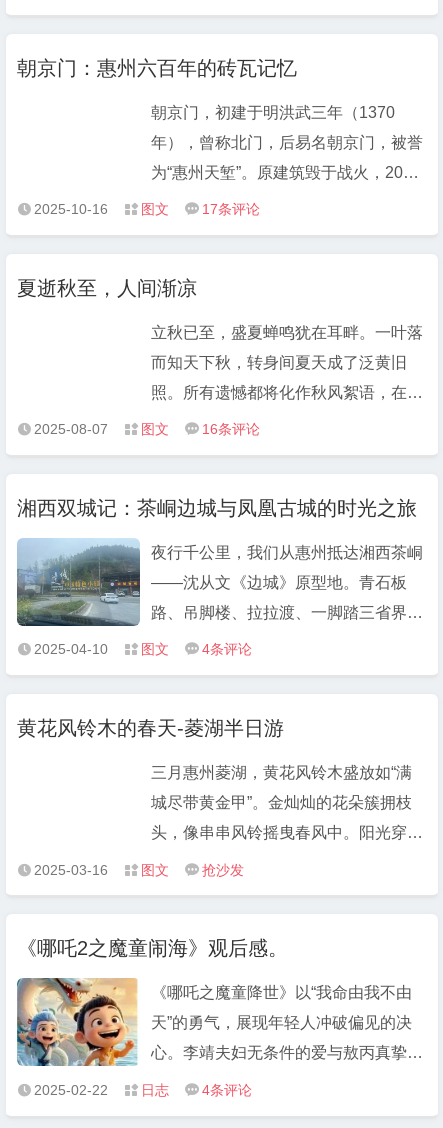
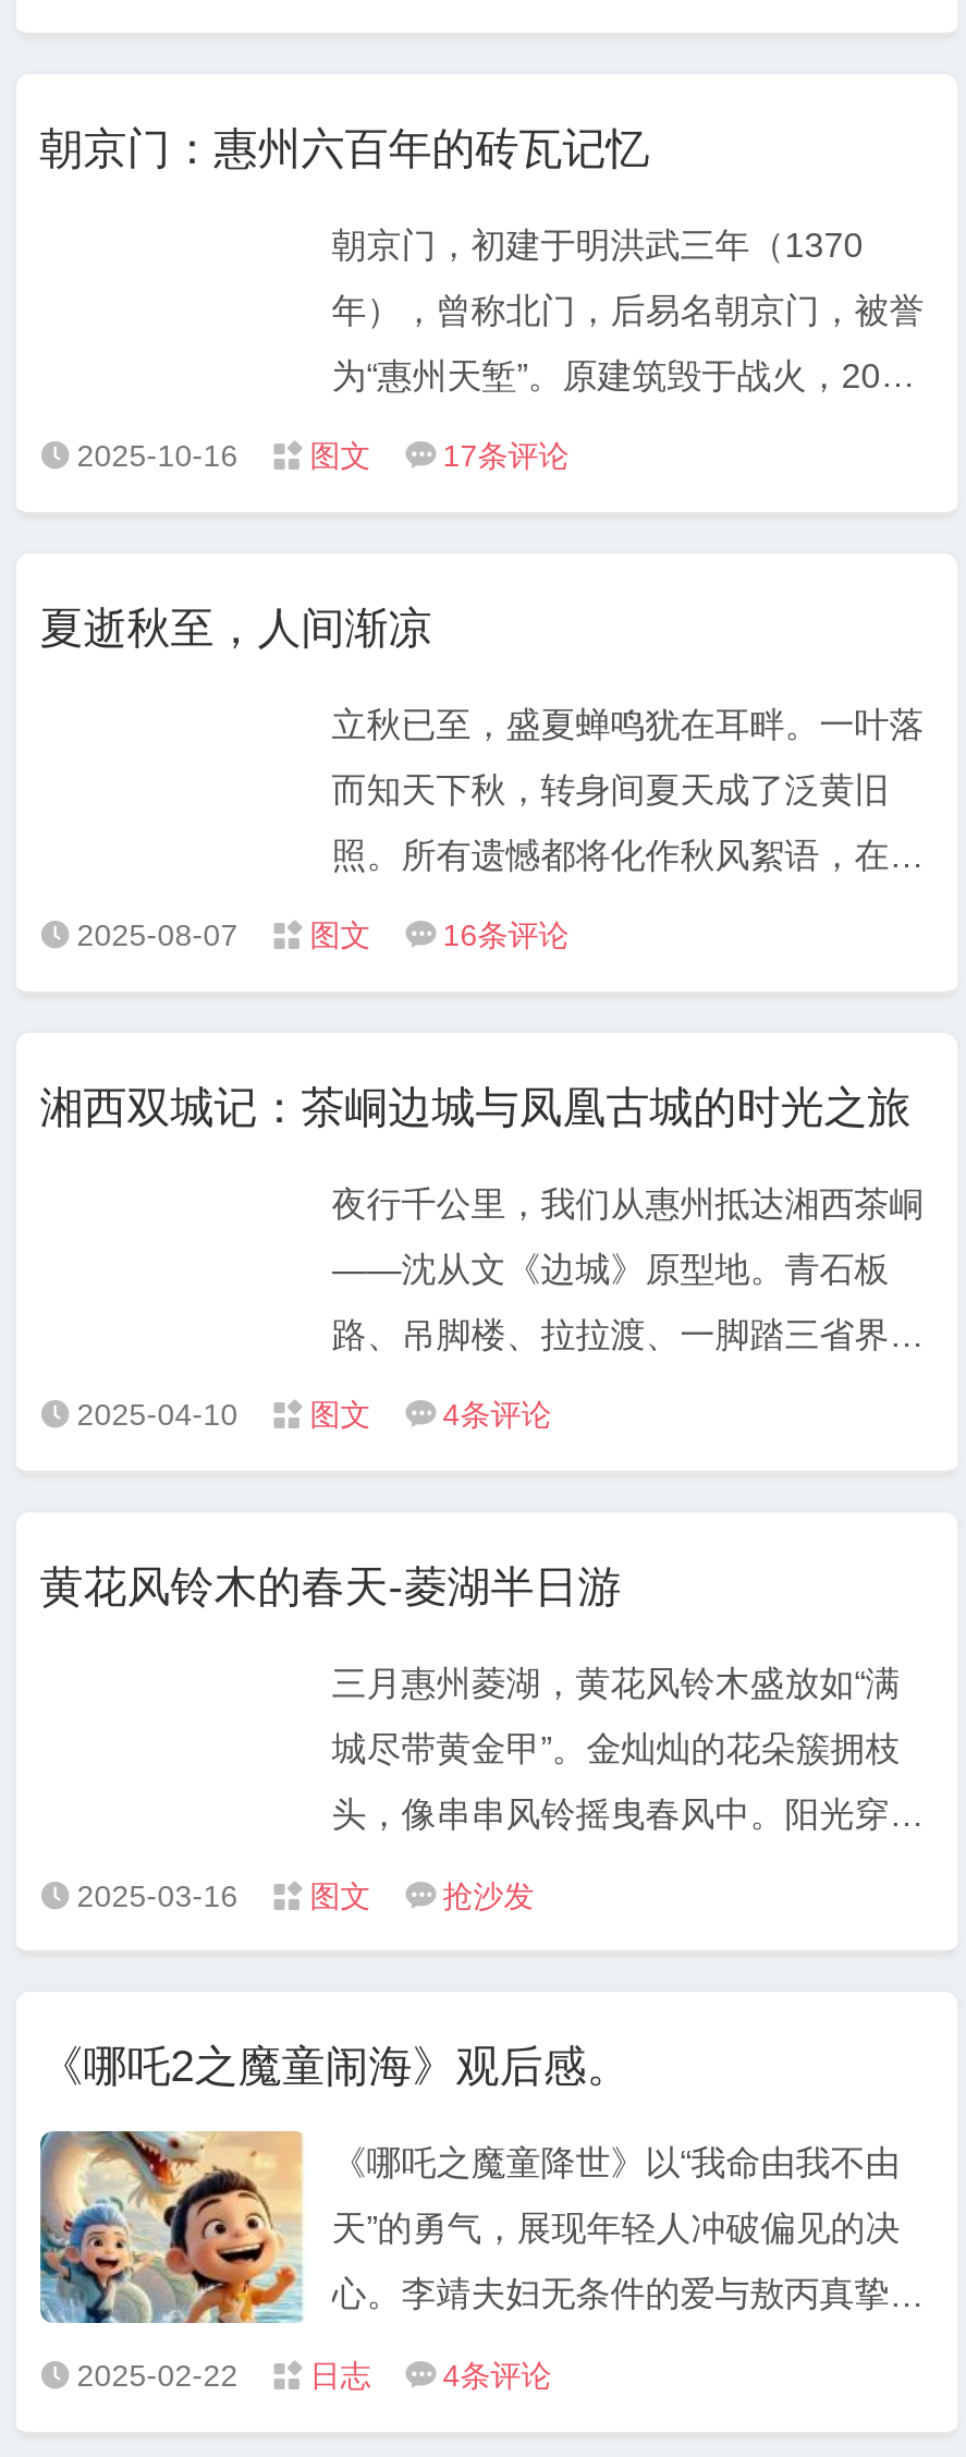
- [image]
